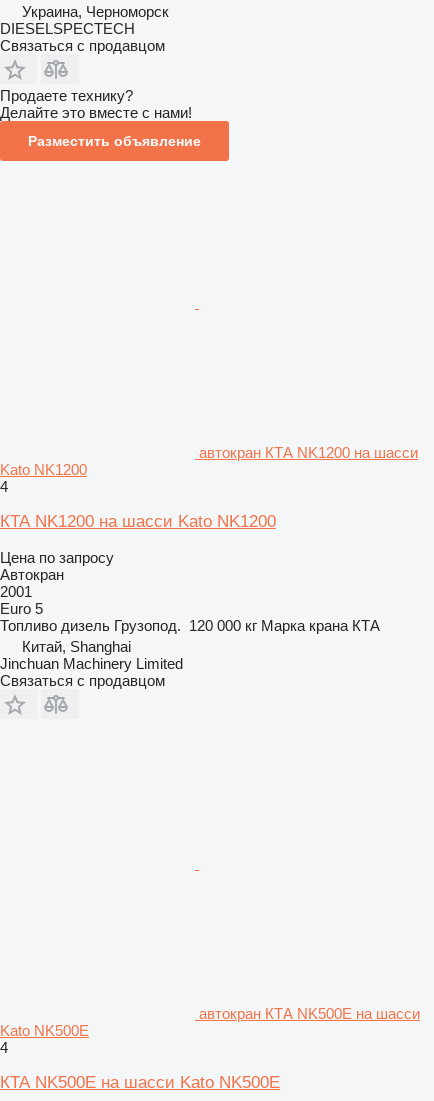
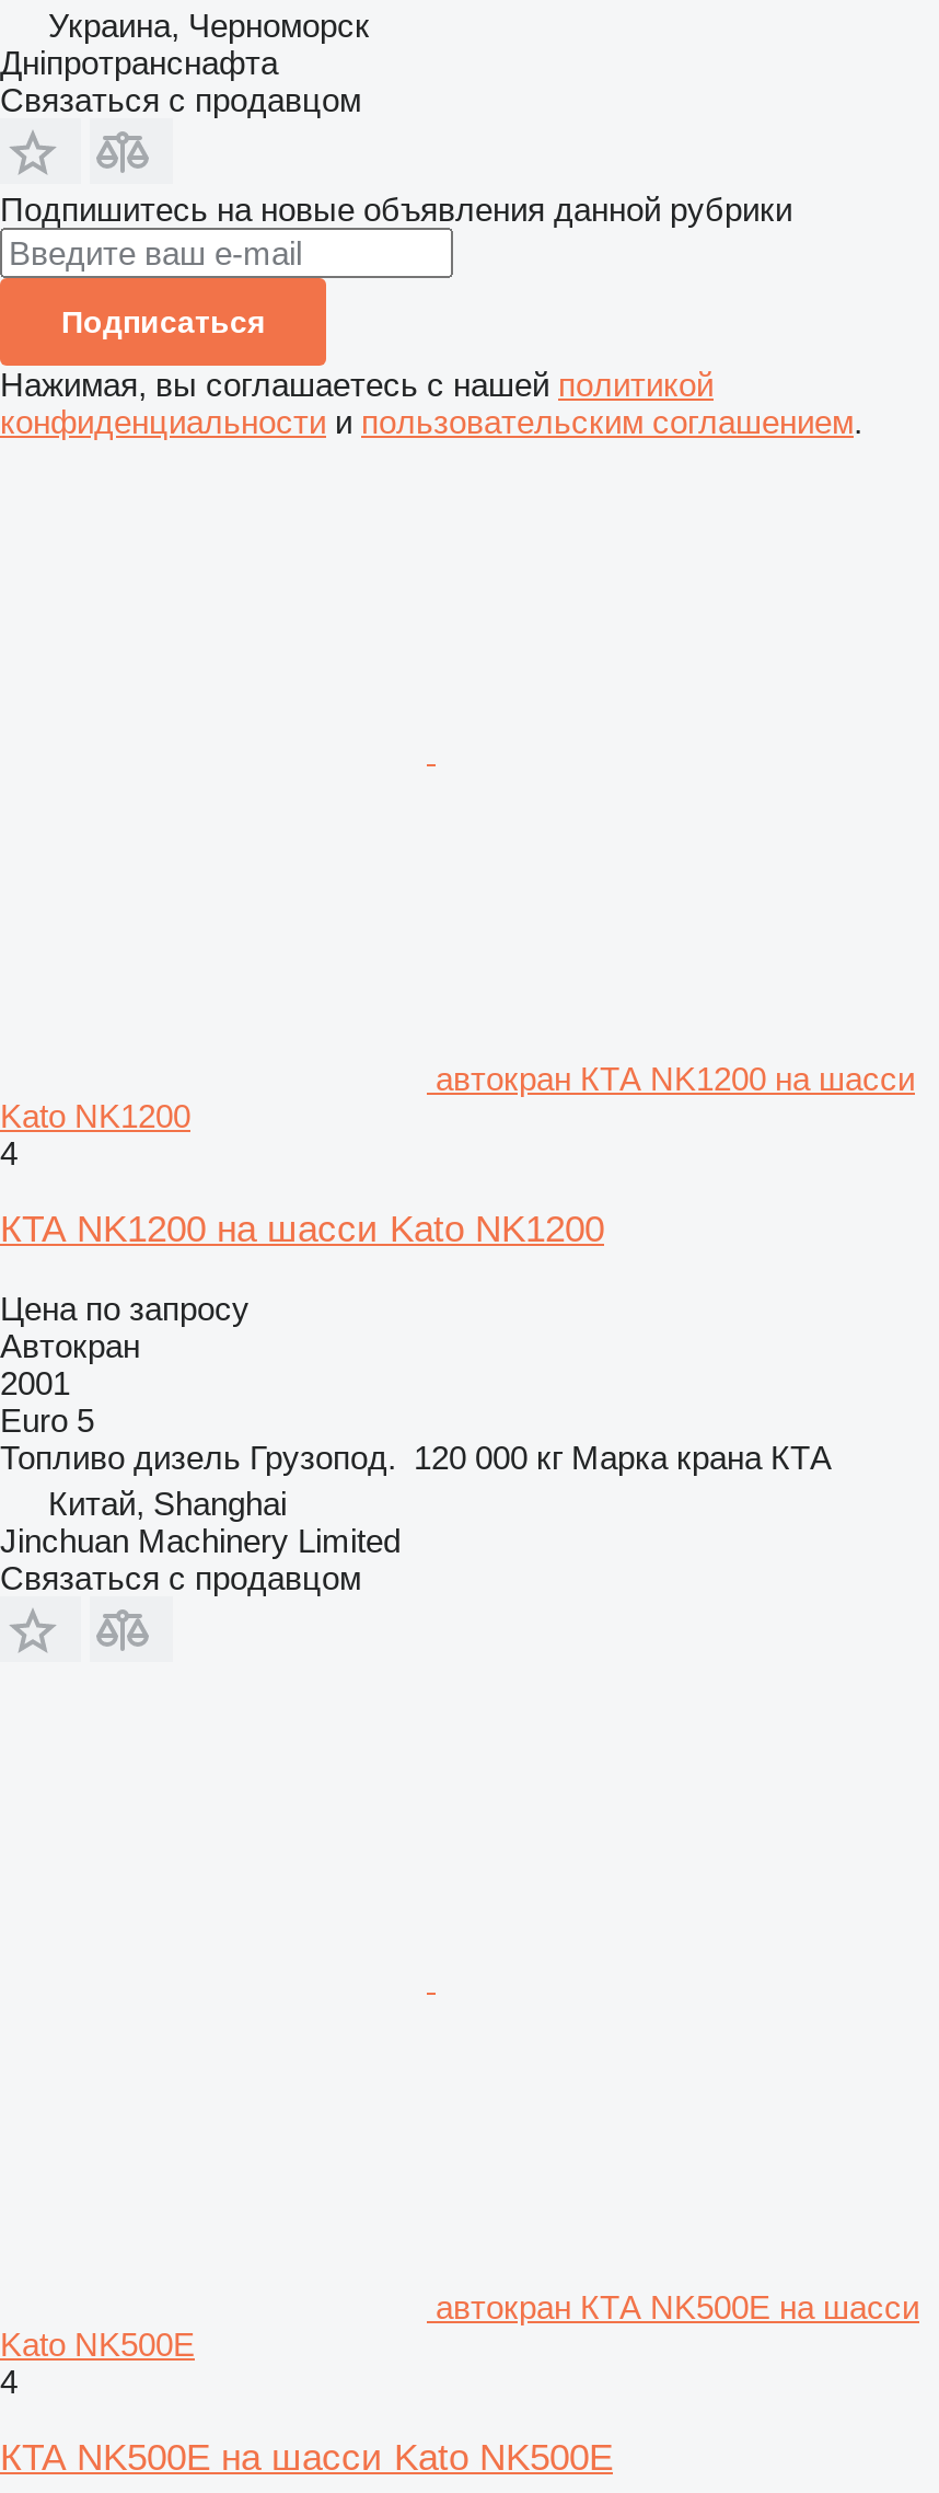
- DIESELSPECTECH
+ Дніпротранснафта

- Продаете технику?
- Делайте это вместе с нами!
- Разместить объявление
+ Подпишитесь на новые объявления данной рубрики
+ Подписаться
+ Нажимая, вы соглашаетесь с нашей политикой
+ конфиденциальности и пользовательским соглашением.
